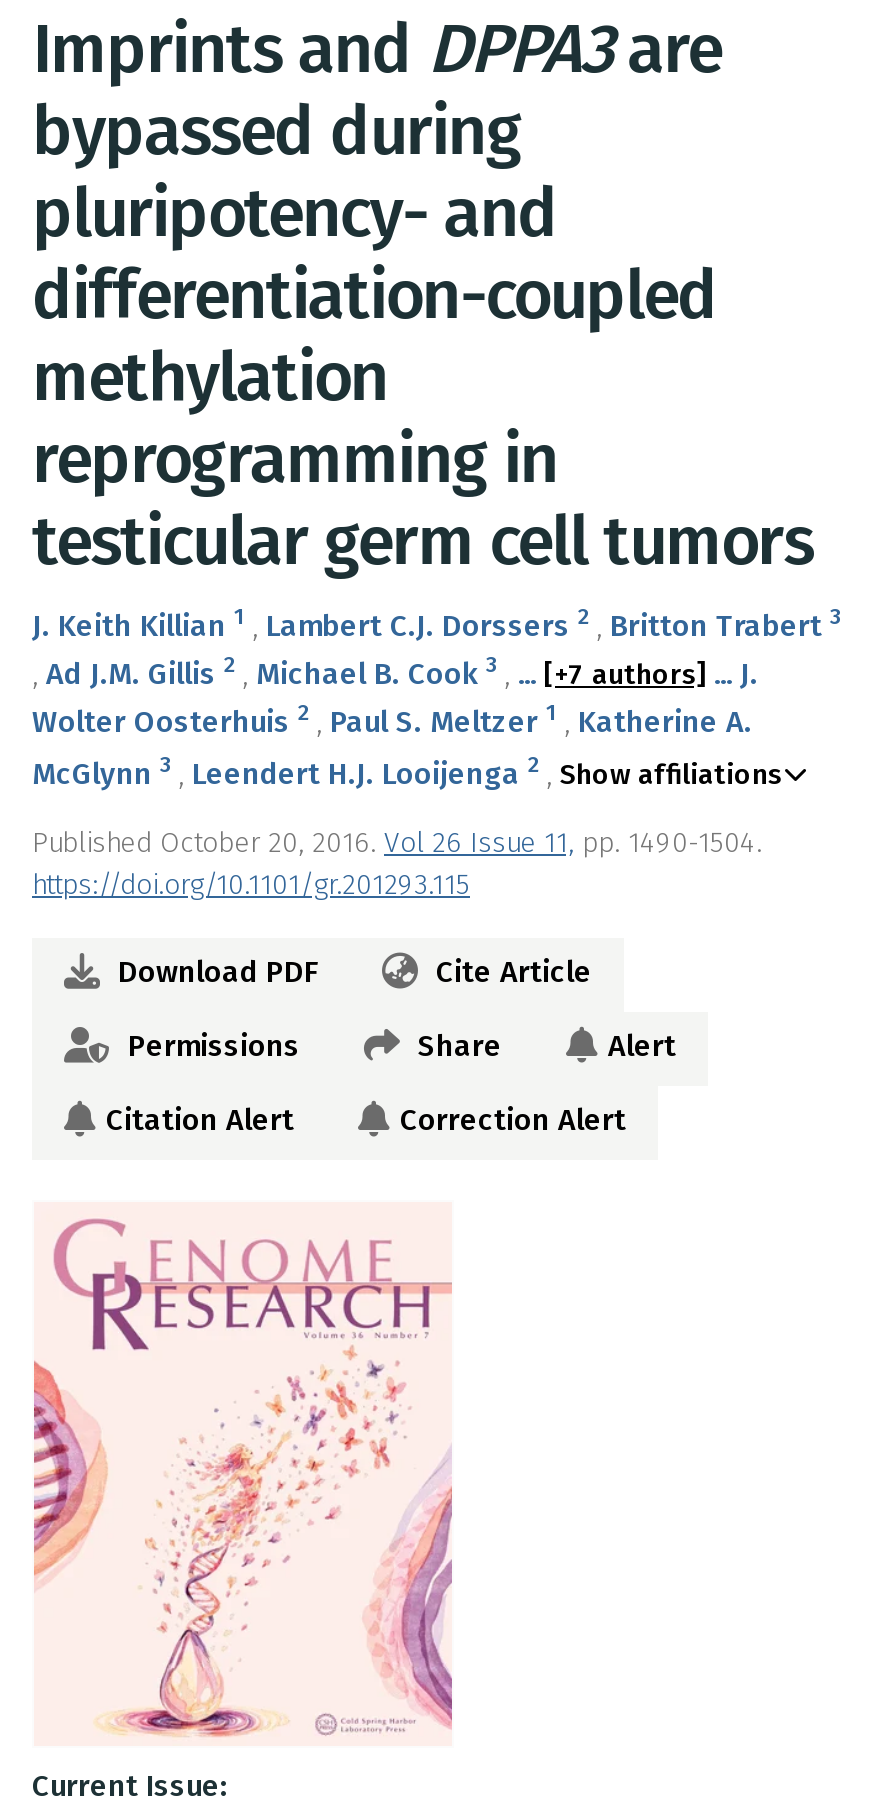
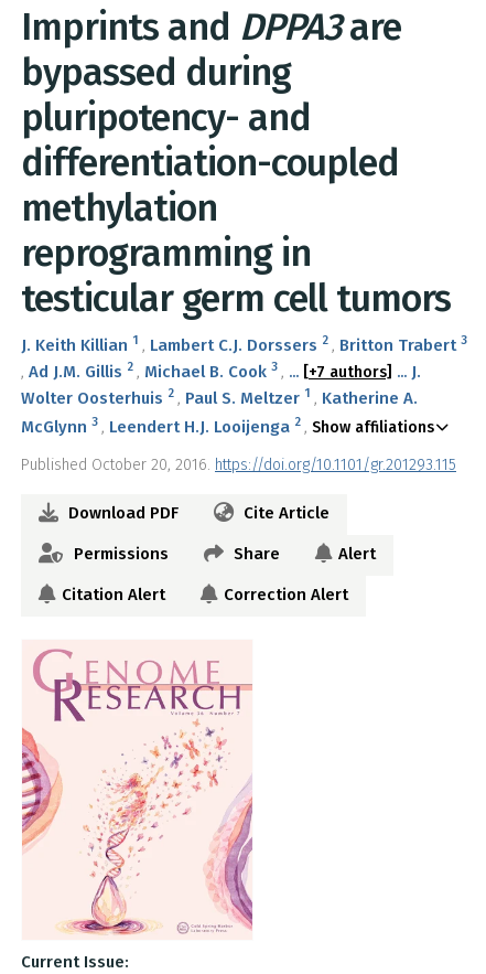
- Published October 20, 2016. Vol 26 Issue 11, pp. 1490-1504.
- https://doi.org/10.1101/gr.201293.115
+ Published October 20, 2016. https://doi.org/10.1101/gr.201293.115
